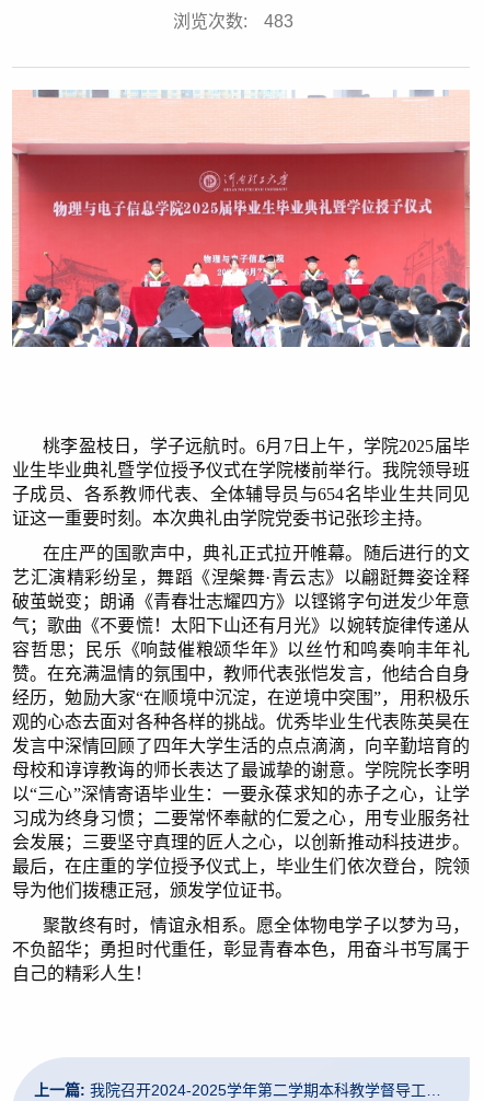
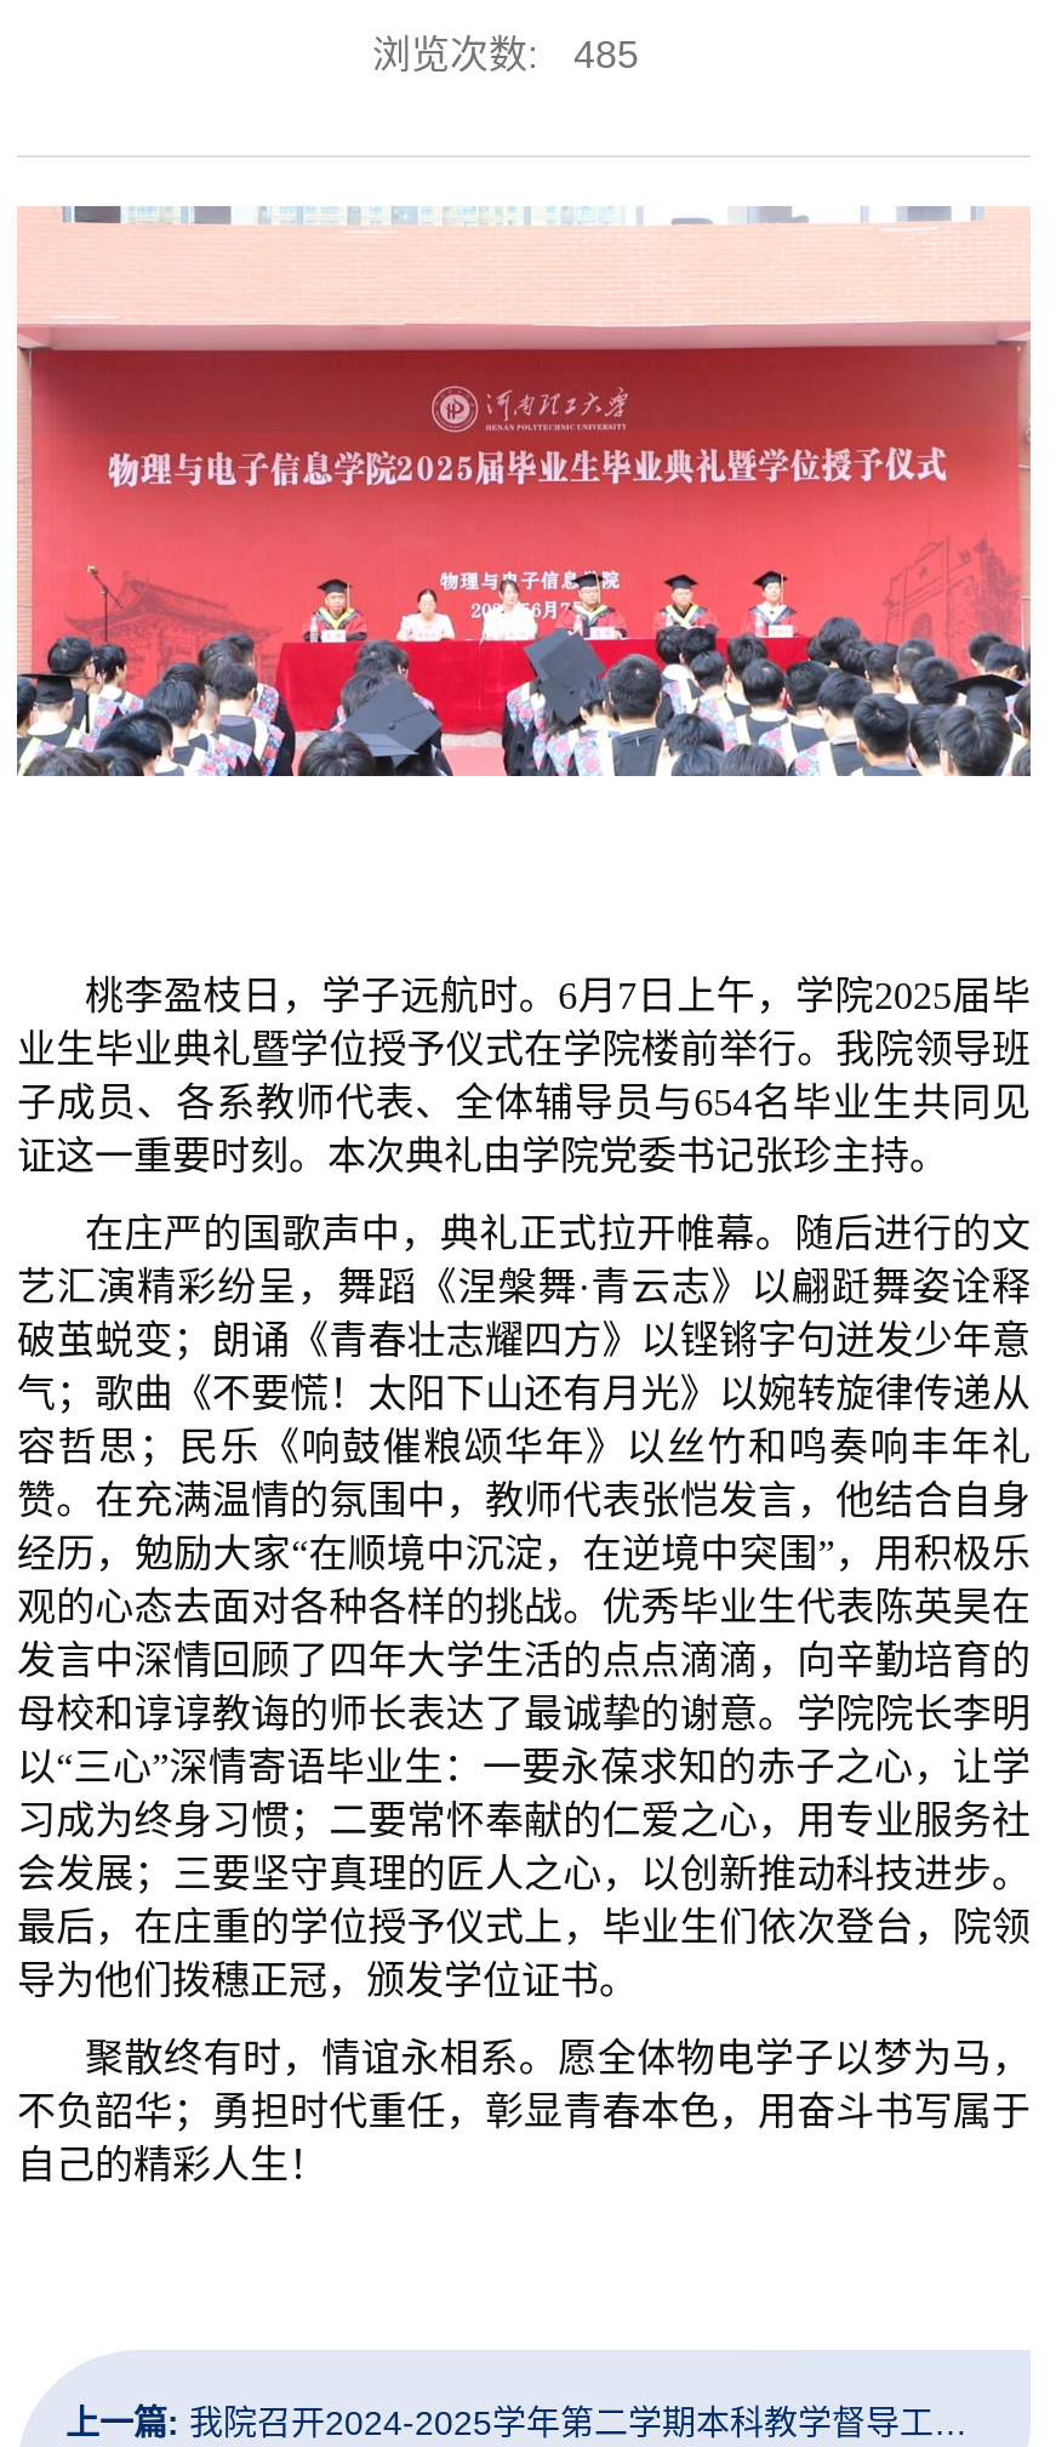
- 浏览次数: 483
+ 浏览次数: 485
